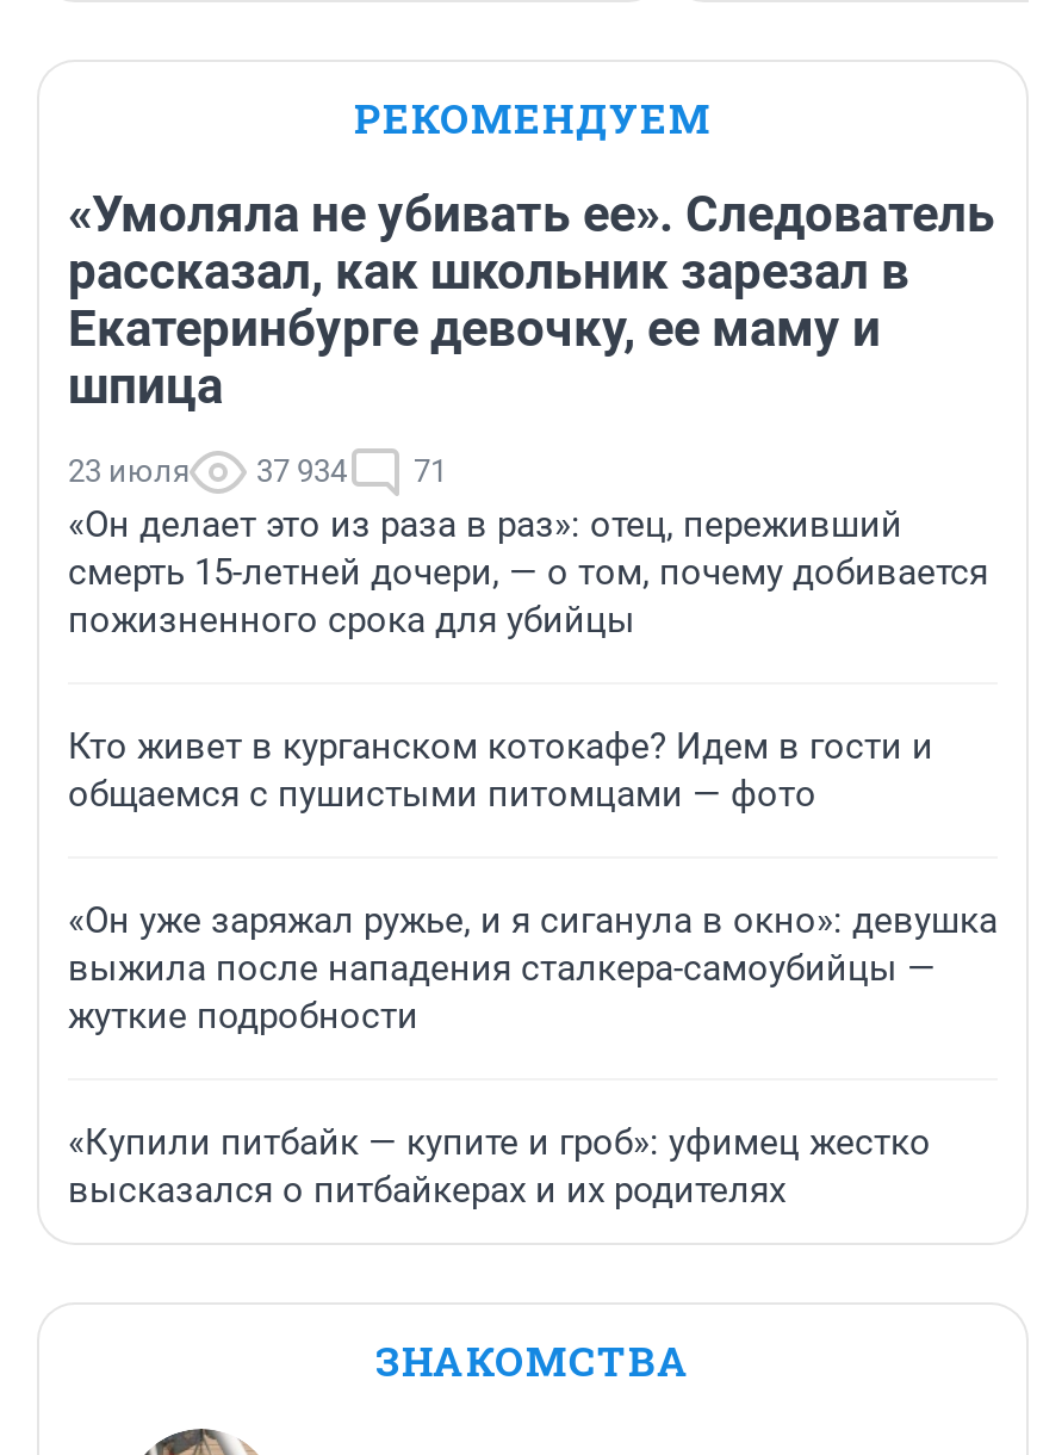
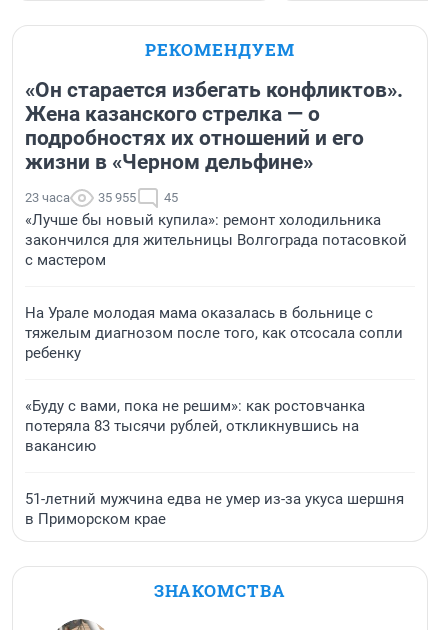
- «Умоляла не убивать ее». Следователь
- рассказал, как школьник зарезал в
- Екатеринбурге девочку, ее маму и
- шпица
+ «Он старается избегать конфликтов».
+ Жена казанского стрелка — о
+ подробностях их отношений и его
+ жизни в «Черном дельфине»

- 23 июля
- 37 934
- 71
- «Он делает это из раза в раз»: отец, переживший
- смерть 15-летней дочери, — о том, почему добивается
- пожизненного срока для убийцы
+ 23 часа
+ 35 955
+ 45
+ «Лучше бы новый купила»: ремонт холодильника
+ закончился для жительницы Волгограда потасовкой
+ с мастером

- Кто живет в курганском котокафе? Идем в гости и
- общаемся с пушистыми питомцами — фото
+ На Урале молодая мама оказалась в больнице с
+ тяжелым диагнозом после того, как отсосала сопли
+ ребенку

- «Он уже заряжал ружье, и я сиганула в окно»: девушка
- выжила после нападения сталкера-самоубийцы —
- жуткие подробности
+ «Буду с вами, пока не решим»: как ростовчанка
+ потеряла 83 тысячи рублей, откликнувшись на
+ вакансию

- «Купили питбайк — купите и гроб»: уфимец жестко
- высказался о питбайкерах и их родителях
+ 51-летний мужчина едва не умер из-за укуса шершня
+ в Приморском крае
